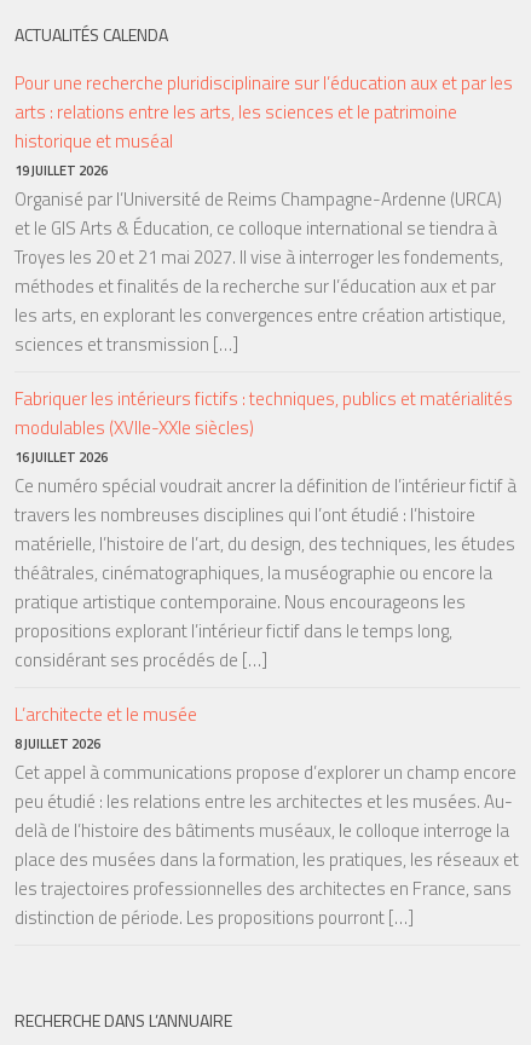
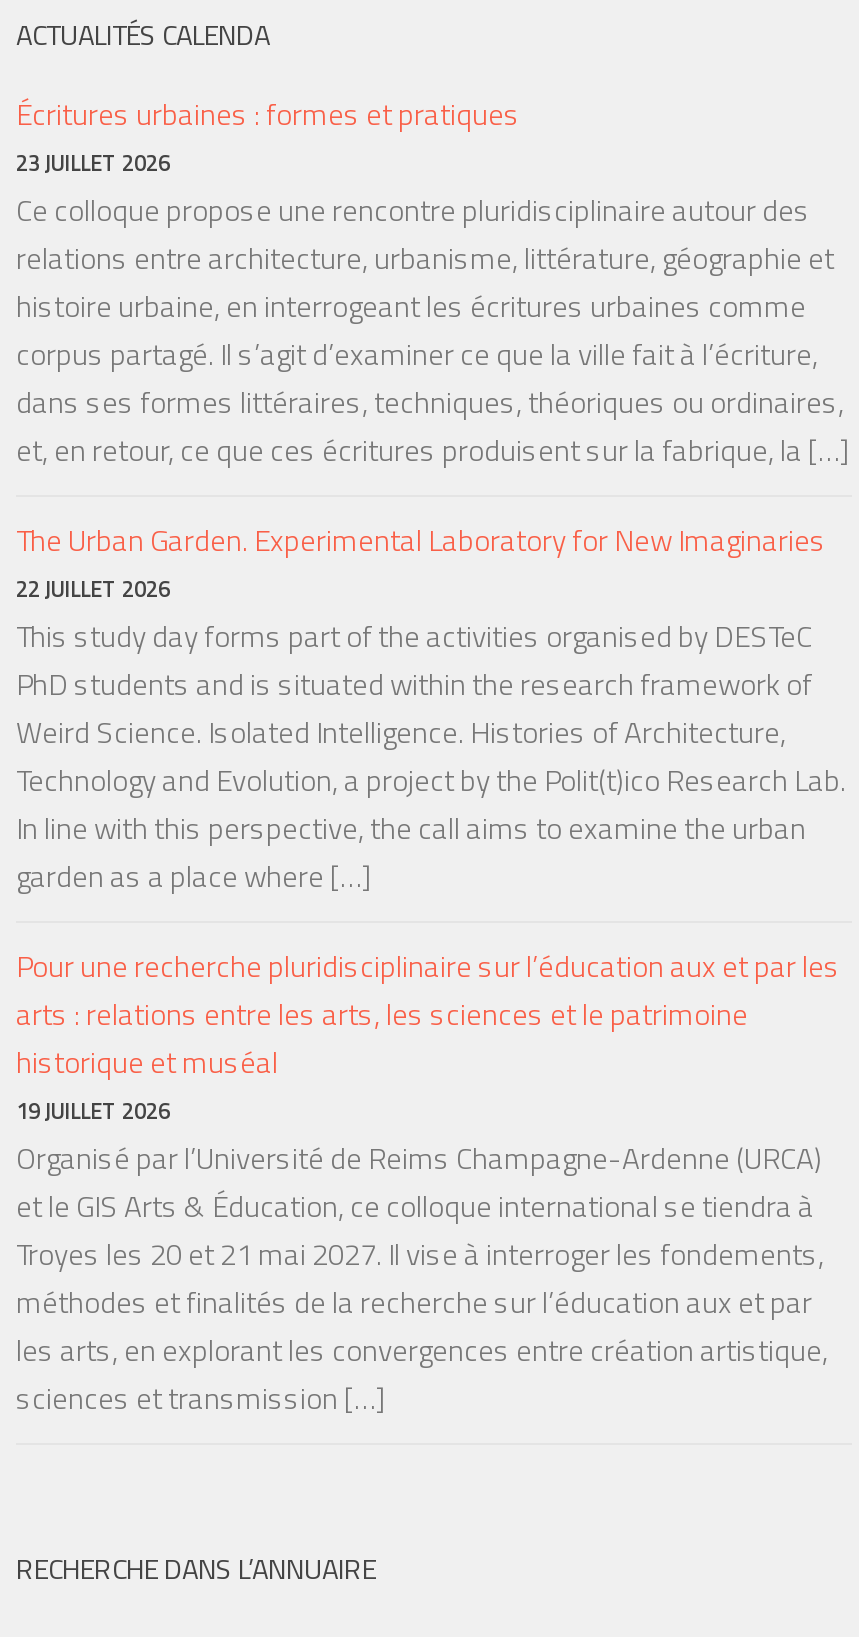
+ Écritures urbaines : formes et pratiques
+ 23 JUILLET 2026
+ Ce colloque propose une rencontre pluridisciplinaire autour des
+ relations entre architecture, urbanisme, littérature, géographie et
+ histoire urbaine, en interrogeant les écritures urbaines comme
+ corpus partagé. Il s’agit d’examiner ce que la ville fait à l’écriture,
+ dans ses formes littéraires, techniques, théoriques ou ordinaires,
+ et, en retour, ce que ces écritures produisent sur la fabrique, la […]
+ The Urban Garden. Experimental Laboratory for New Imaginaries
+ 22 JUILLET 2026
+ This study day forms part of the activities organised by DESTeC
+ PhD students and is situated within the research framework of
+ Weird Science. Isolated Intelligence. Histories of Architecture,
+ Technology and Evolution, a project by the Polit(t)ico Research Lab.
+ In line with this perspective, the call aims to examine the urban
+ garden as a place where […]

moved down: Pour une recherche pluridisciplinaire sur l’éducation aux et par les | arts : relations entre les arts, les sciences et le patrimoine | historique et muséal | ... | les arts, en explorant les convergences entre création artistique, | sciences et transmission […]

- Fabriquer les intérieurs fictifs : techniques, publics et matérialités
- modulables (XVIIe-XXIe siècles)
- 16 JUILLET 2026
- Ce numéro spécial voudrait ancrer la définition de l’intérieur fictif à
- travers les nombreuses disciplines qui l’ont étudié : l’histoire
- matérielle, l’histoire de l’art, du design, des techniques, les études
- théâtrales, cinématographiques, la muséographie ou encore la
- pratique artistique contemporaine. Nous encourageons les
- propositions explorant l’intérieur fictif dans le temps long,
- considérant ses procédés de […]
- L’architecte et le musée
- 8 JUILLET 2026
- Cet appel à communications propose d’explorer un champ encore
- peu étudié : les relations entre les architectes et les musées. Au-
- delà de l’histoire des bâtiments muséaux, le colloque interroge la
- place des musées dans la formation, les pratiques, les réseaux et
- les trajectoires professionnelles des architectes en France, sans
- distinction de période. Les propositions pourront […]
